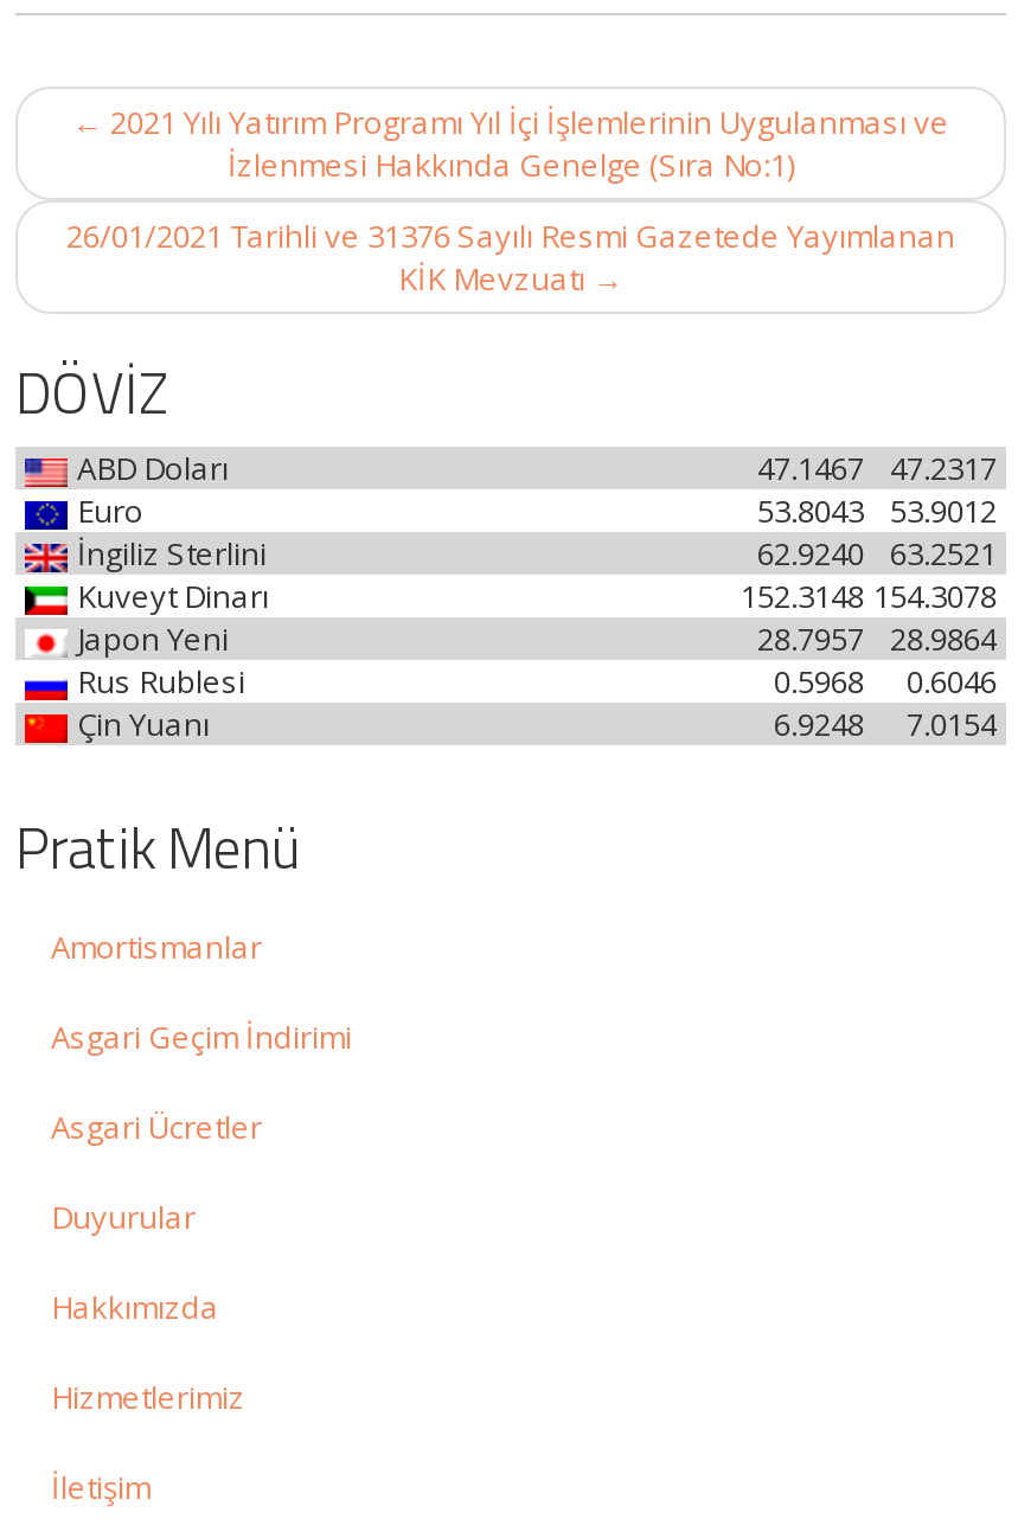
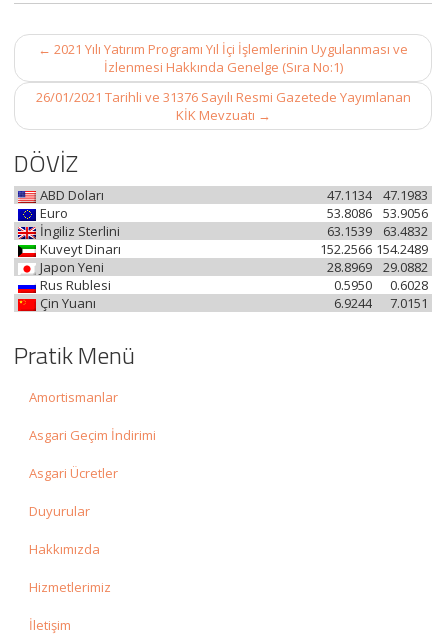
- 47.1467
+ 47.1134

- 47.2317
+ 47.1983

- 53.8043
+ 53.8086

- 53.9012
+ 53.9056

- 62.9240
+ 63.1539

- 63.2521
+ 63.4832

- 152.3148
+ 152.2566

- 154.3078
+ 154.2489

- 28.7957
+ 28.8969

- 28.9864
+ 29.0882

- 0.5968
+ 0.5950

- 0.6046
+ 0.6028

- 6.9248
+ 6.9244

- 7.0154
+ 7.0151
